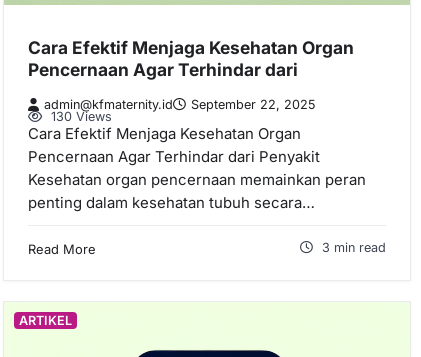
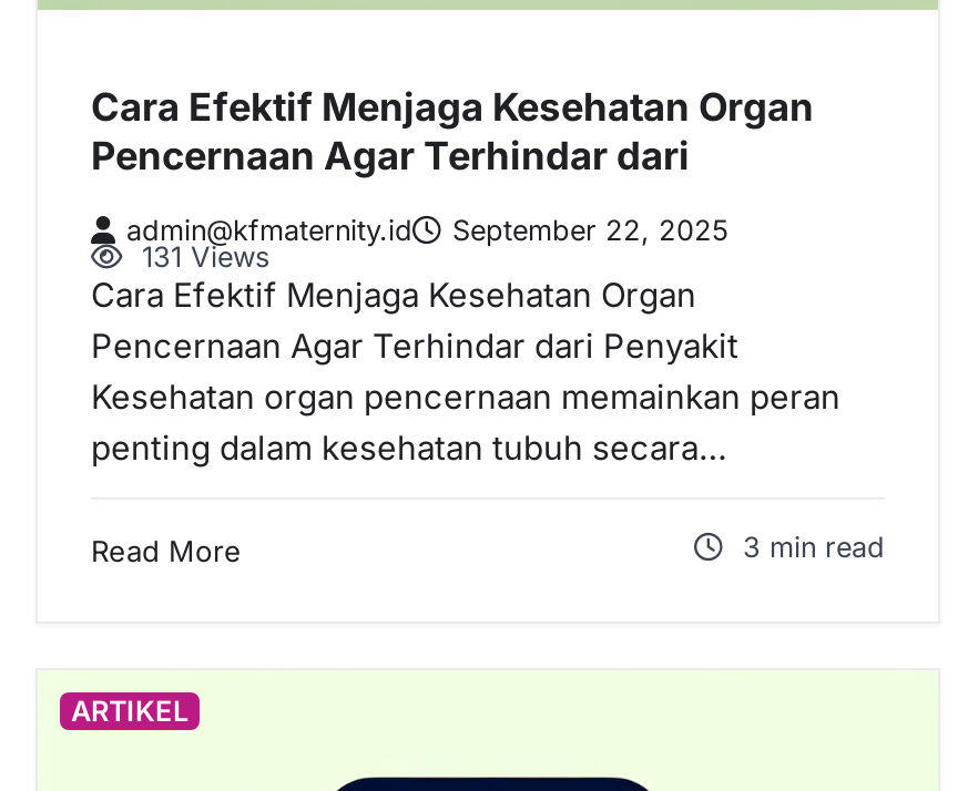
- 130 Views
+ 131 Views
